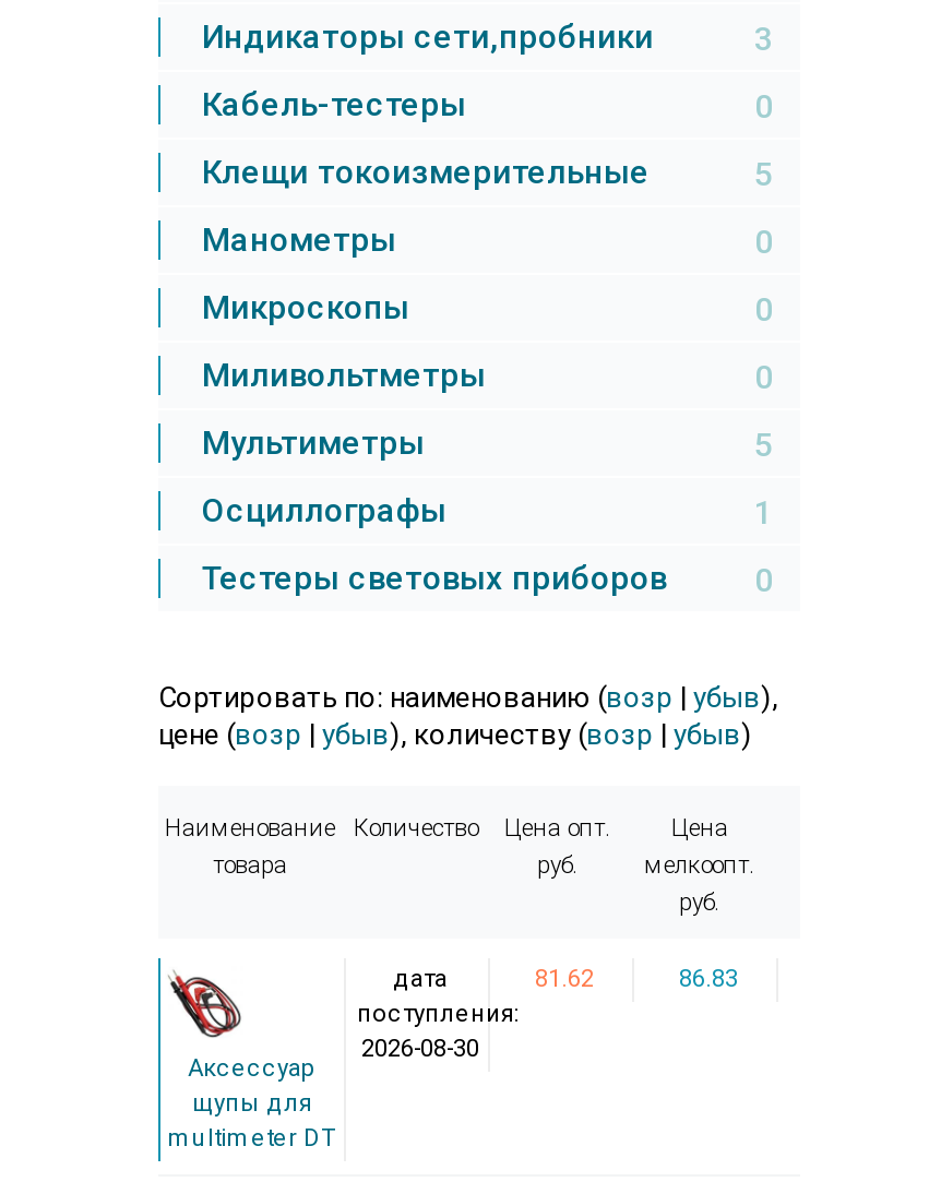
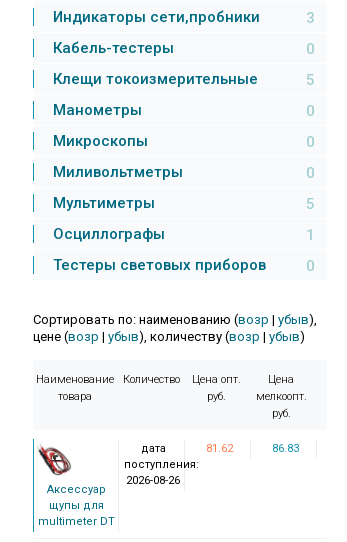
- 2026-08-30
+ 2026-08-26
